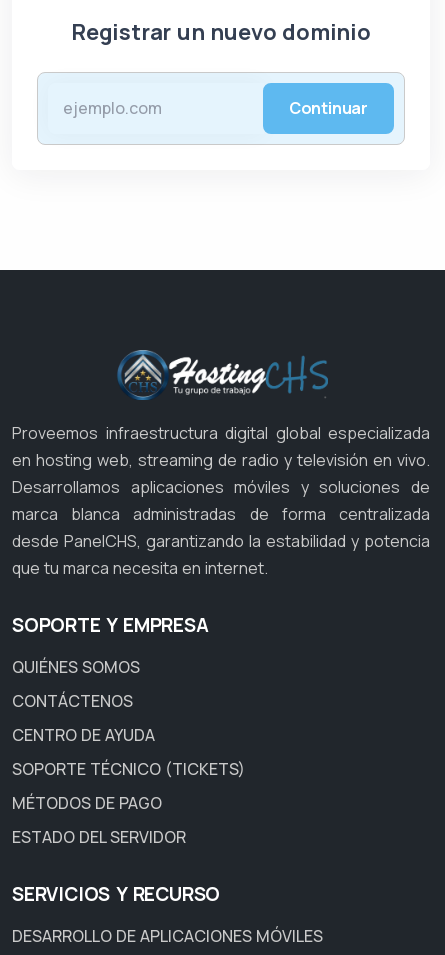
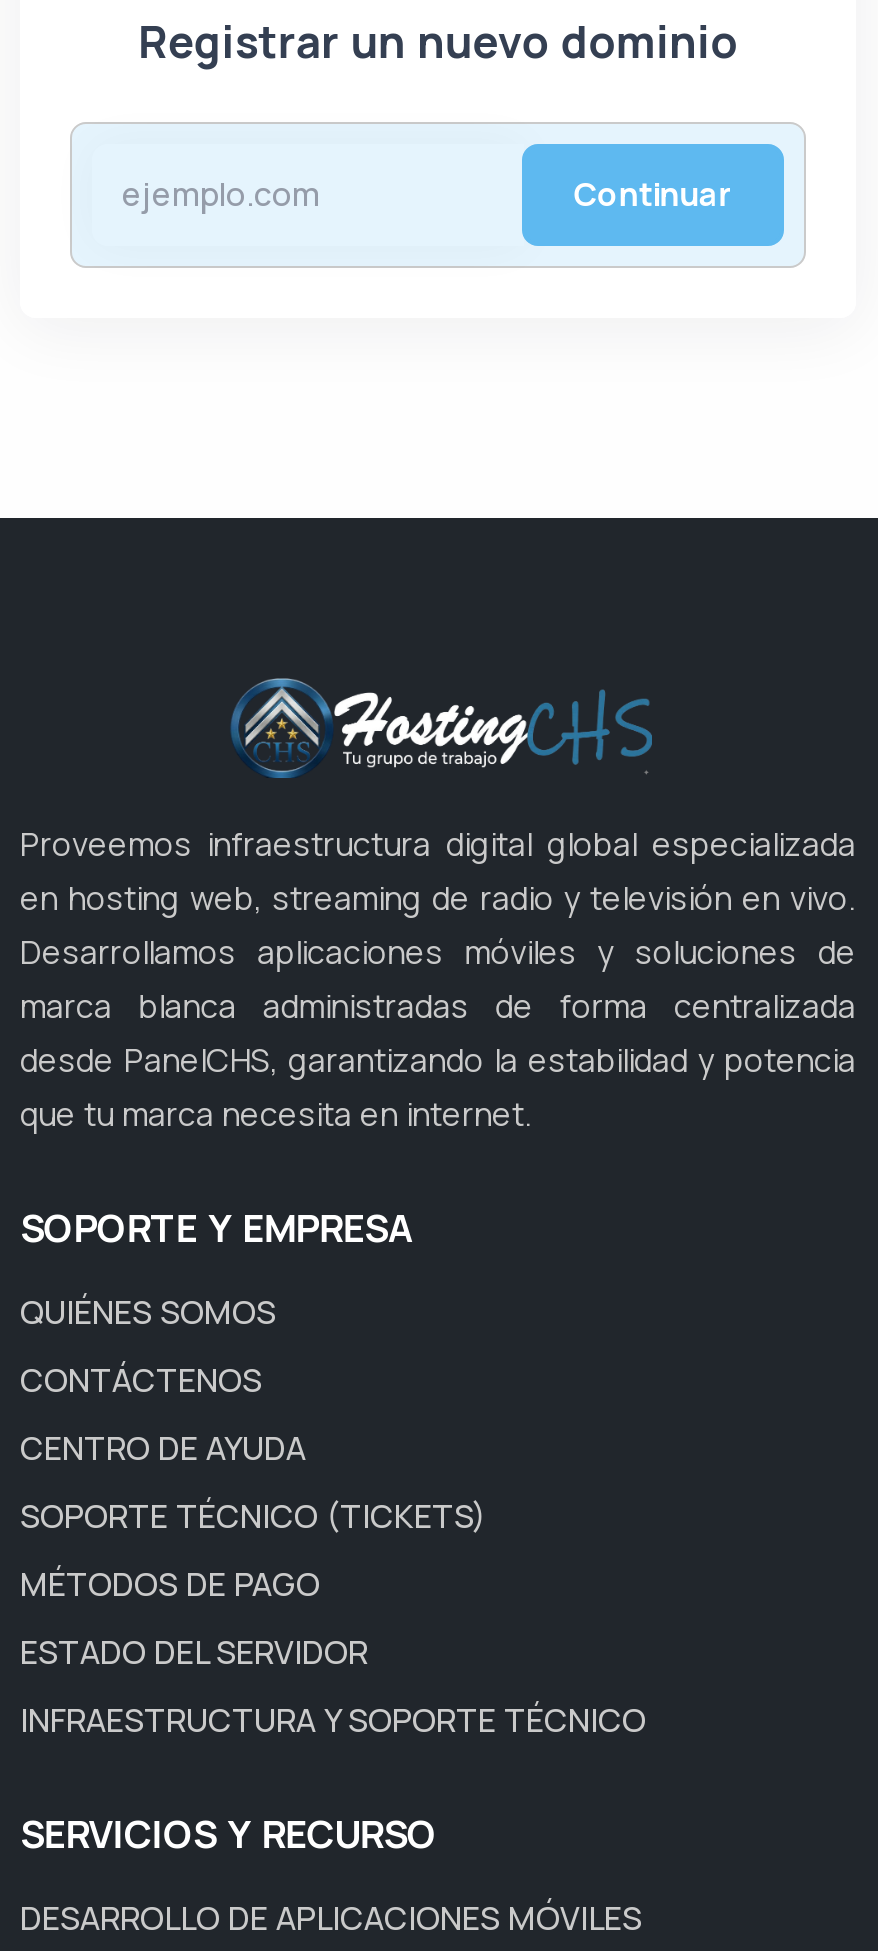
+ INFRAESTRUCTURA Y SOPORTE TÉCNICO
